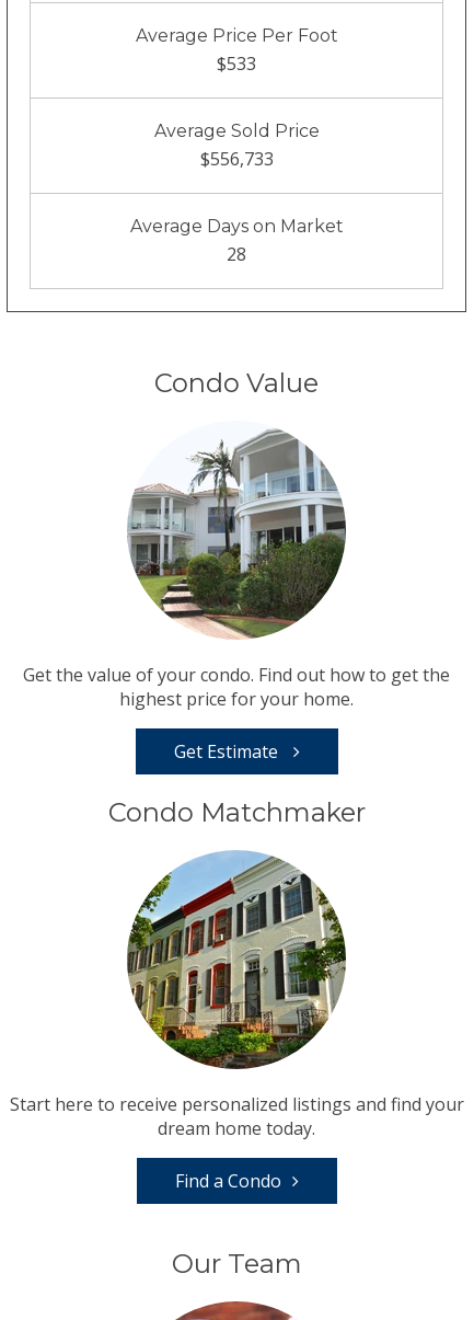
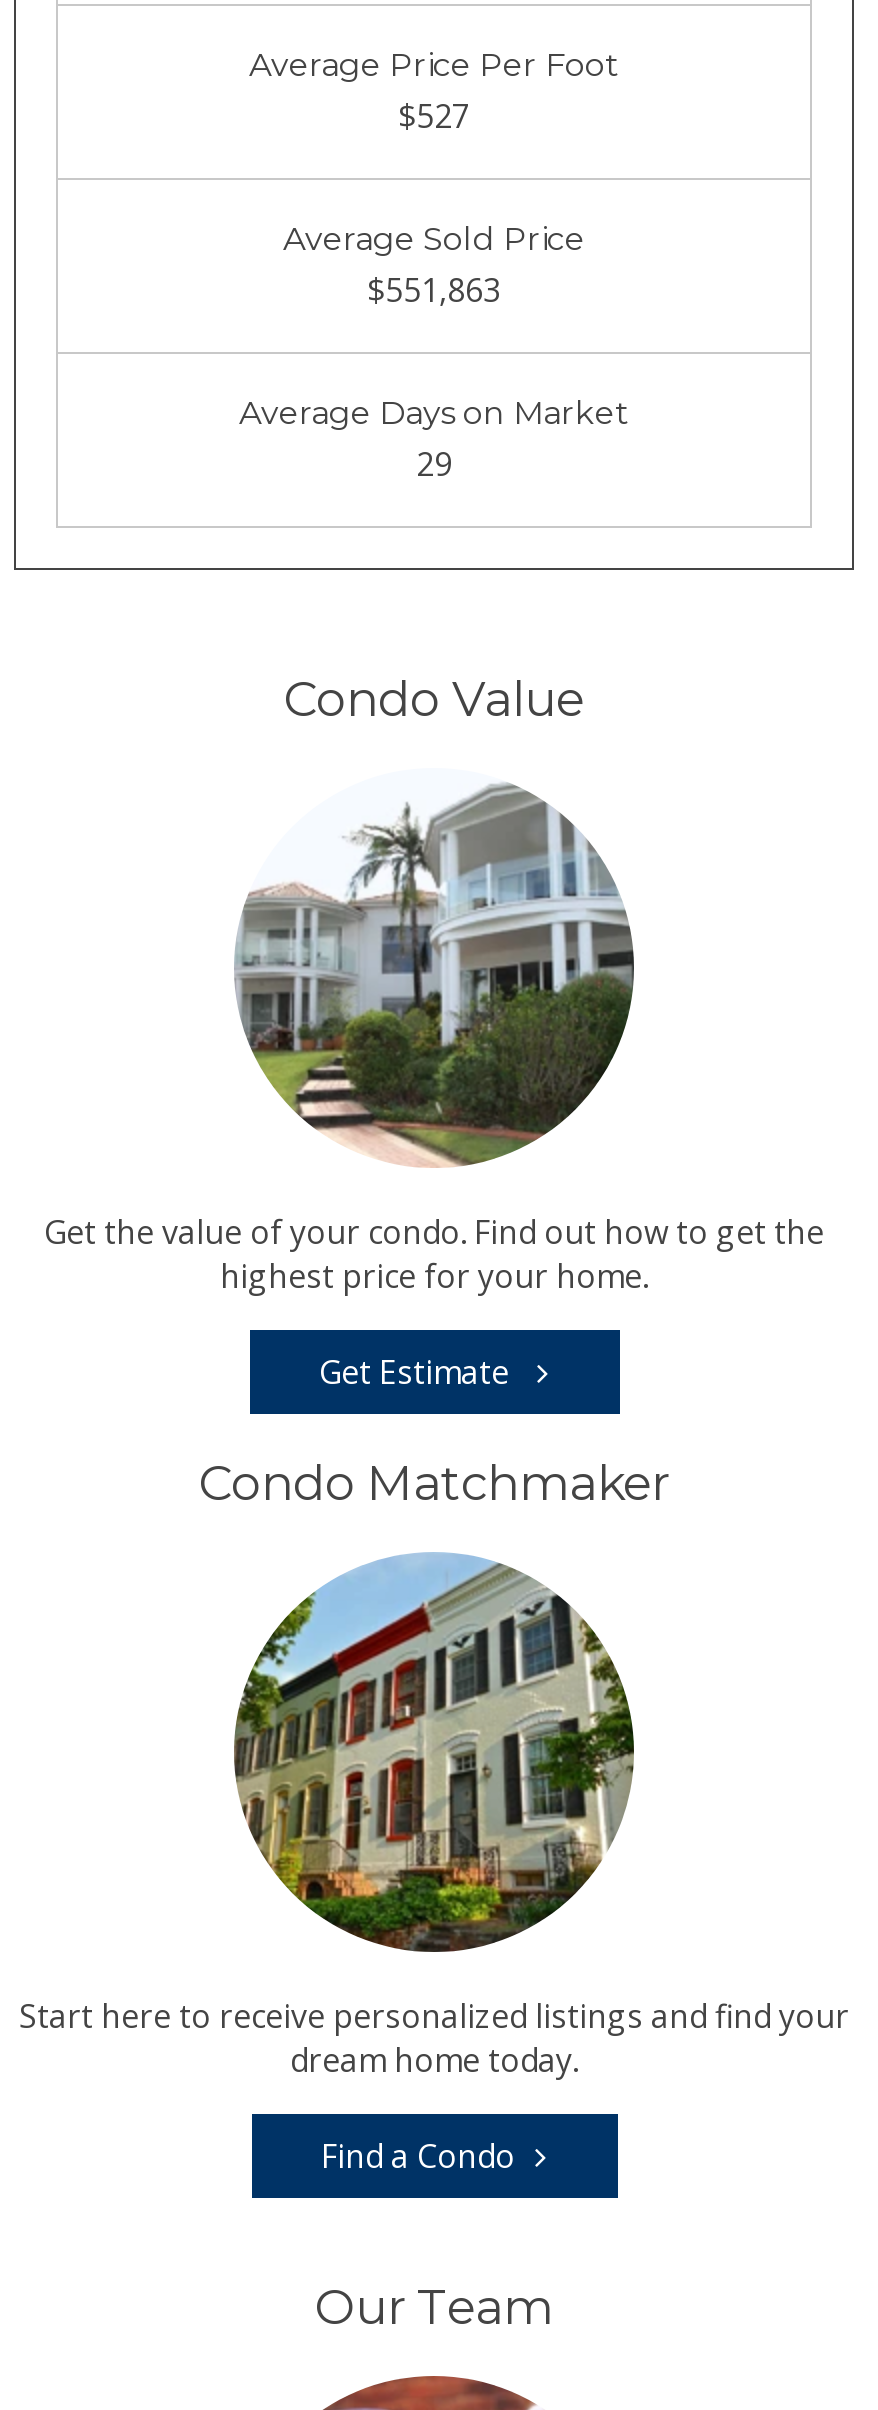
- $533
+ $527

- $556,733
+ $551,863

- 28
+ 29
